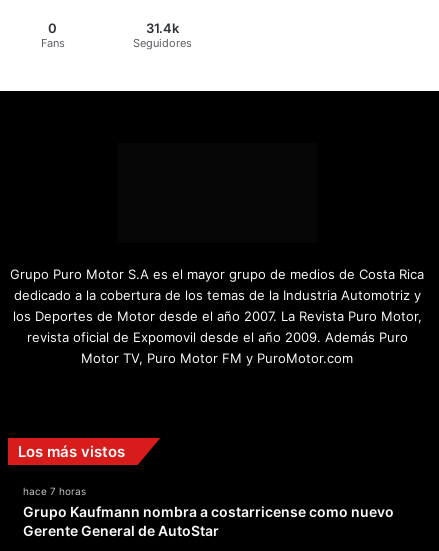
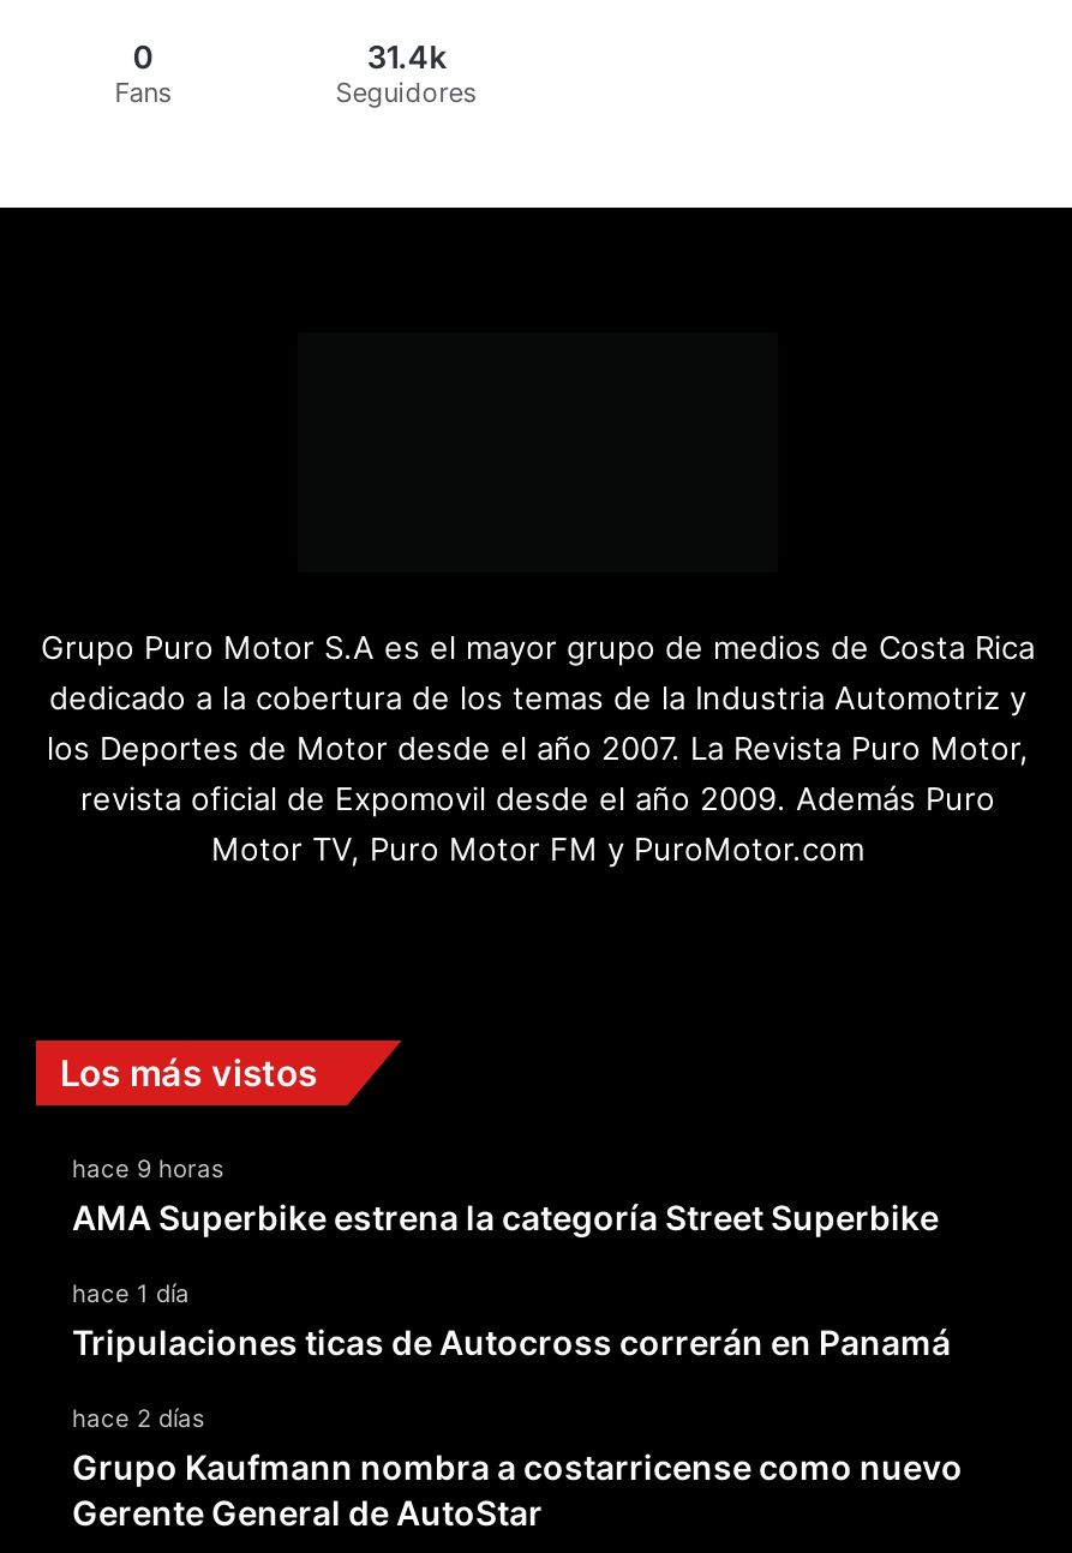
- hace 7 horas
+ hace 9 horas
+ AMA Superbike estrena la categoría Street Superbike
+ hace 1 día
+ Tripulaciones ticas de Autocross correrán en Panamá
+ hace 2 días
